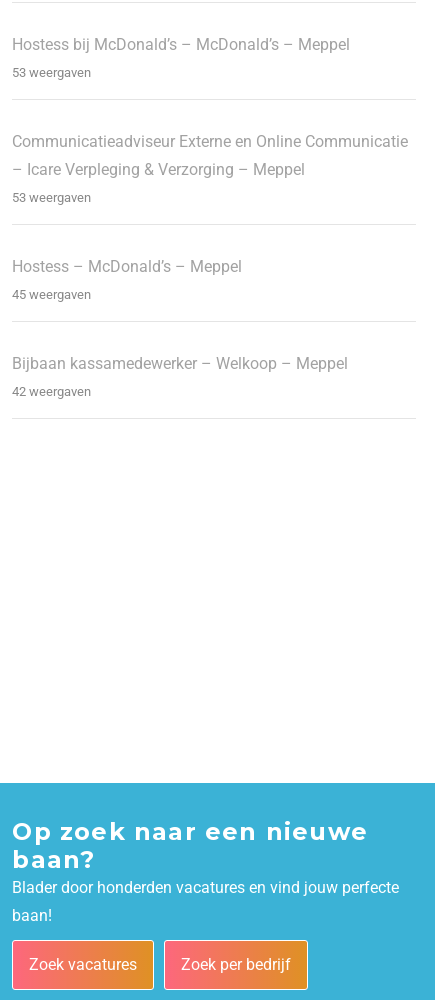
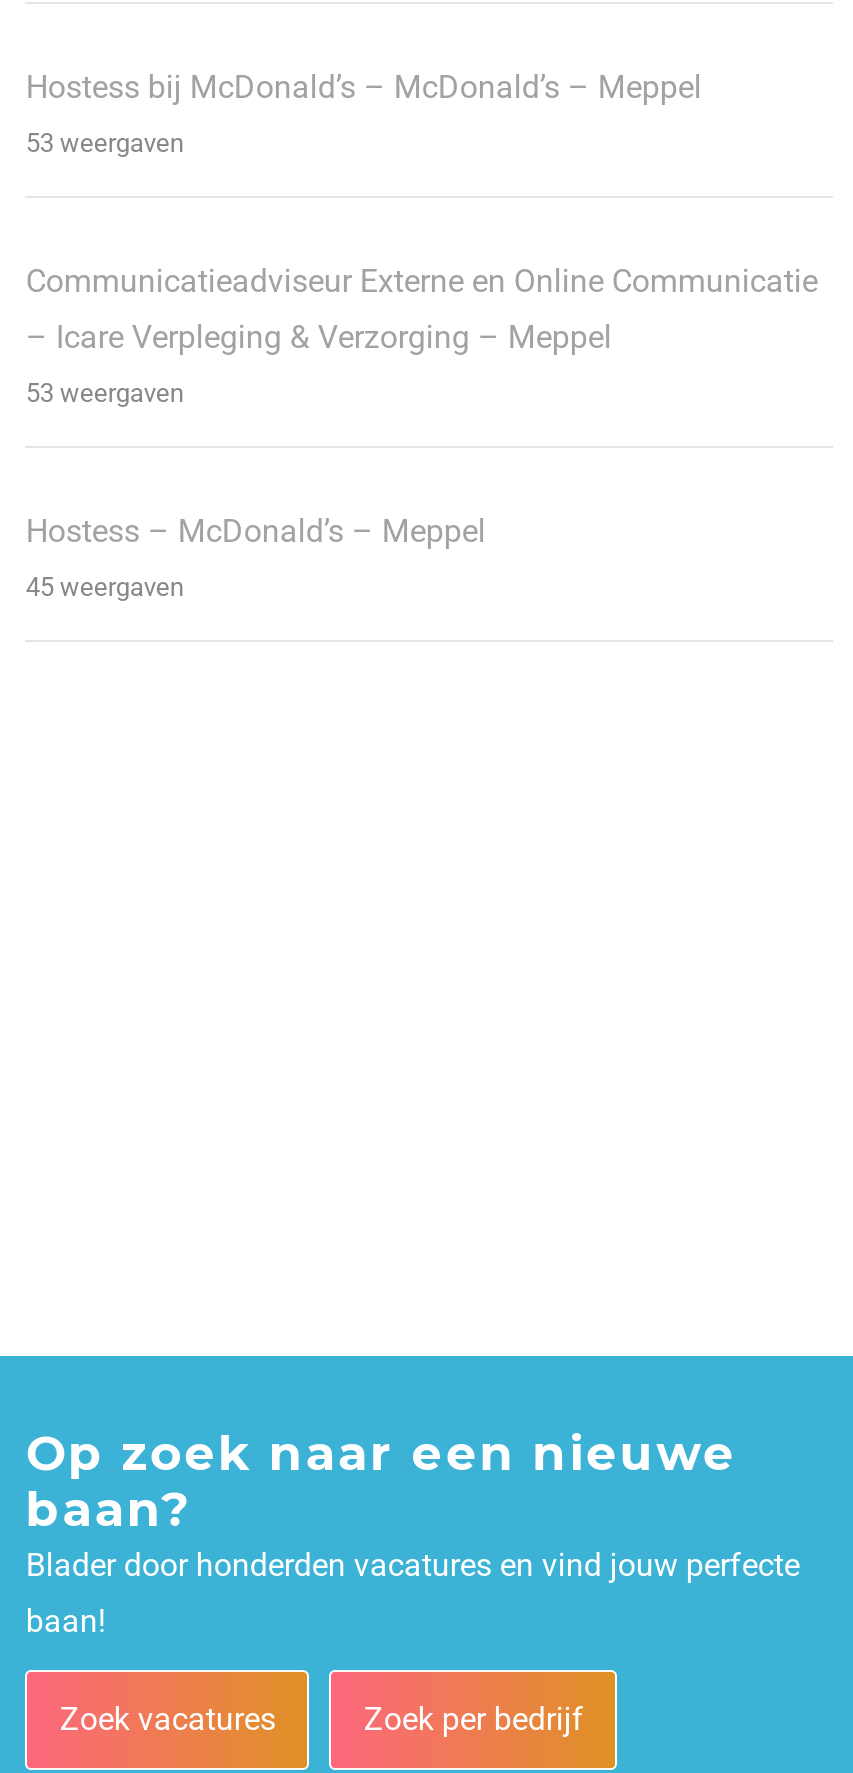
- Bijbaan kassamedewerker – Welkoop – Meppel
- 42 weergaven
